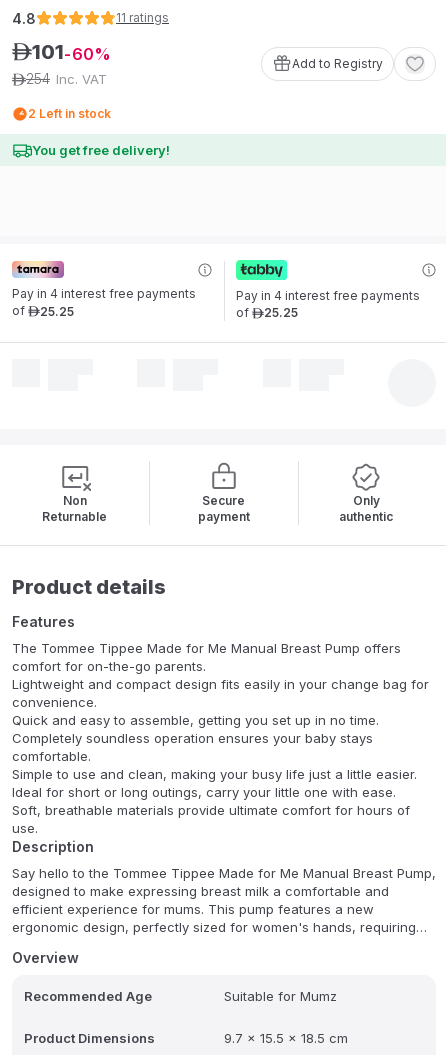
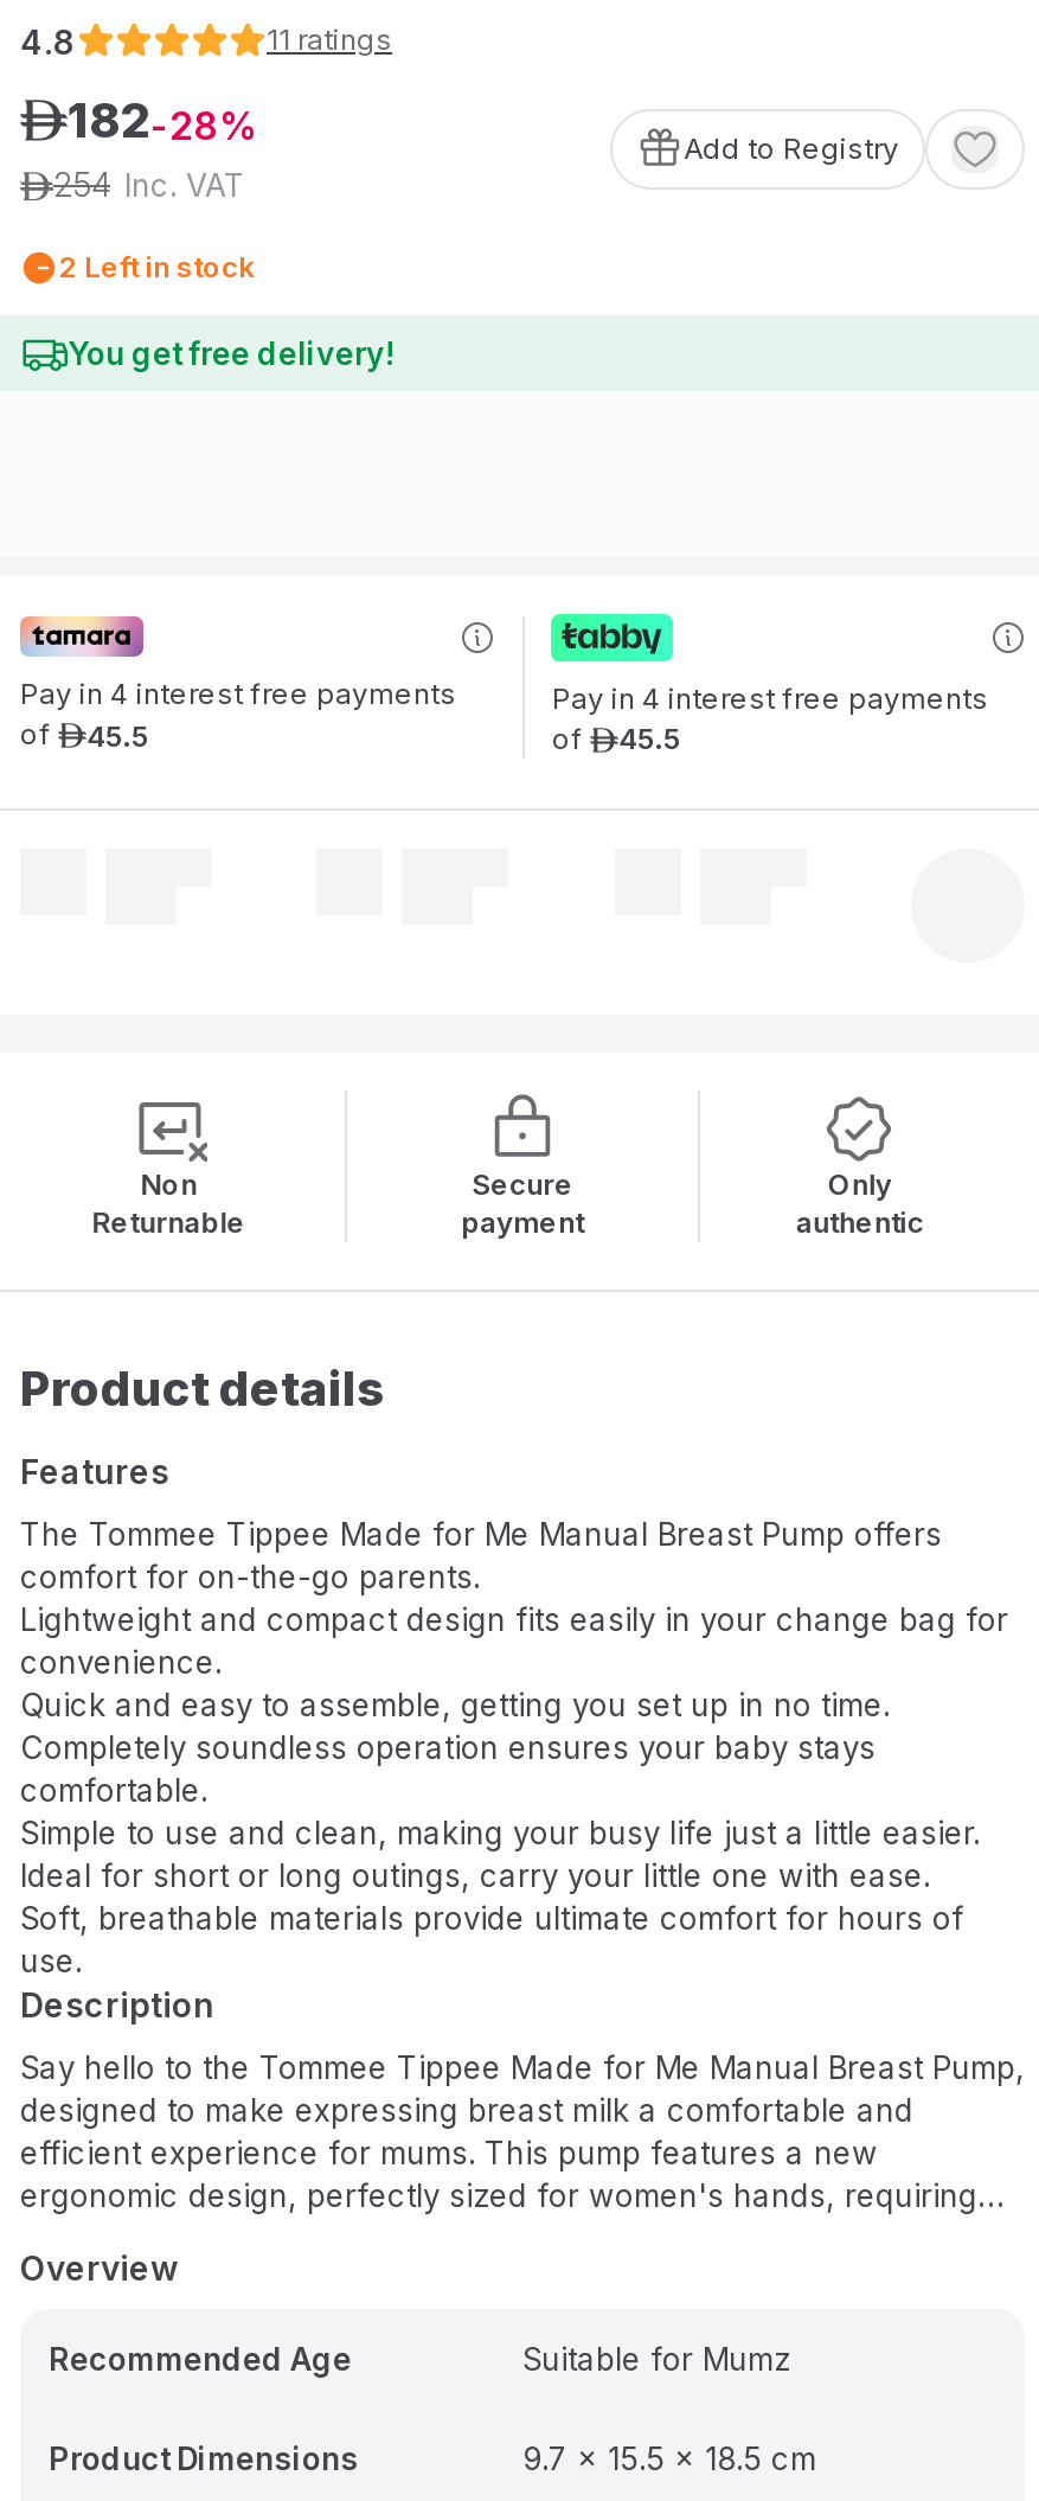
- ê101 60
+ ê182 28

- of ê25.25
+ of ê45.5

- of ê25.25
+ of ê45.5
